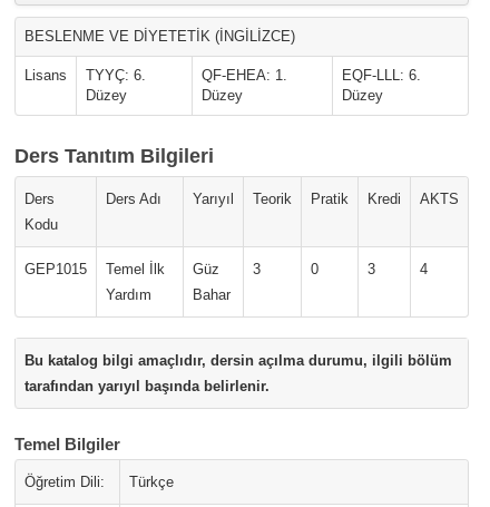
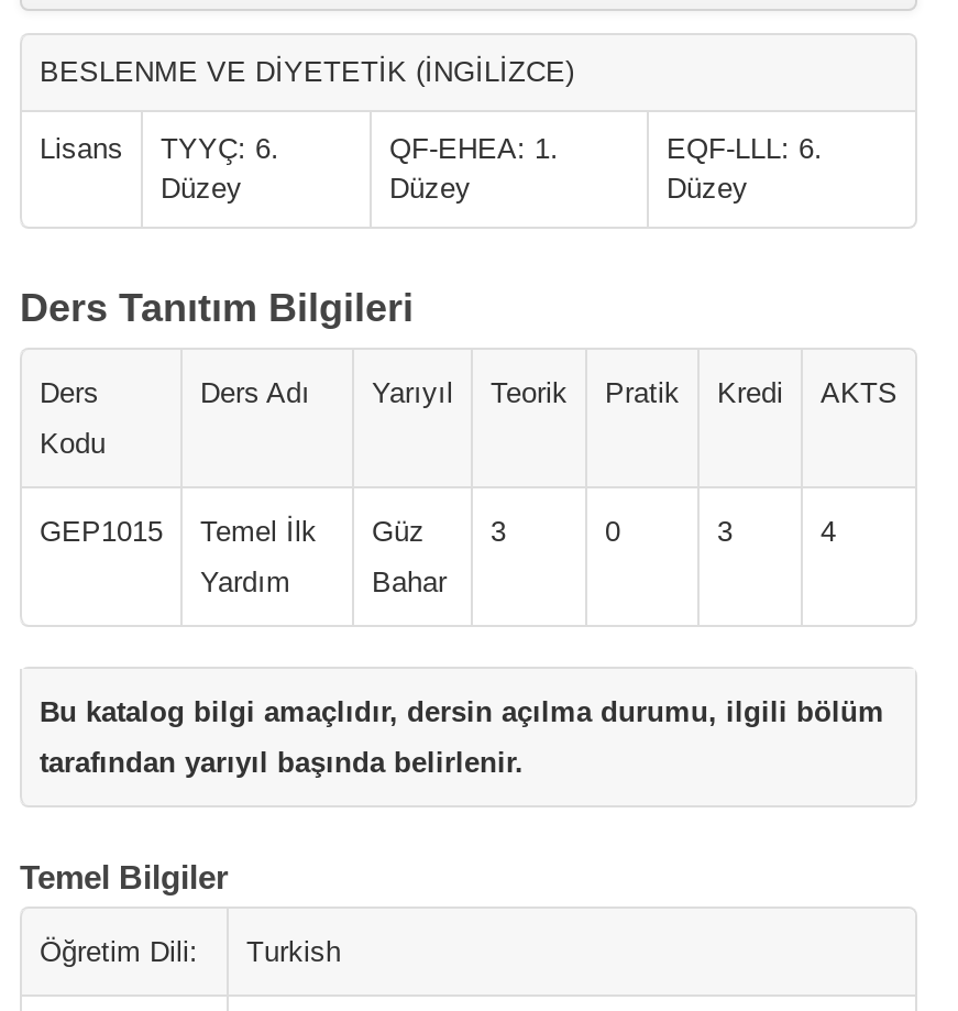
- Türkçe
+ Turkish
